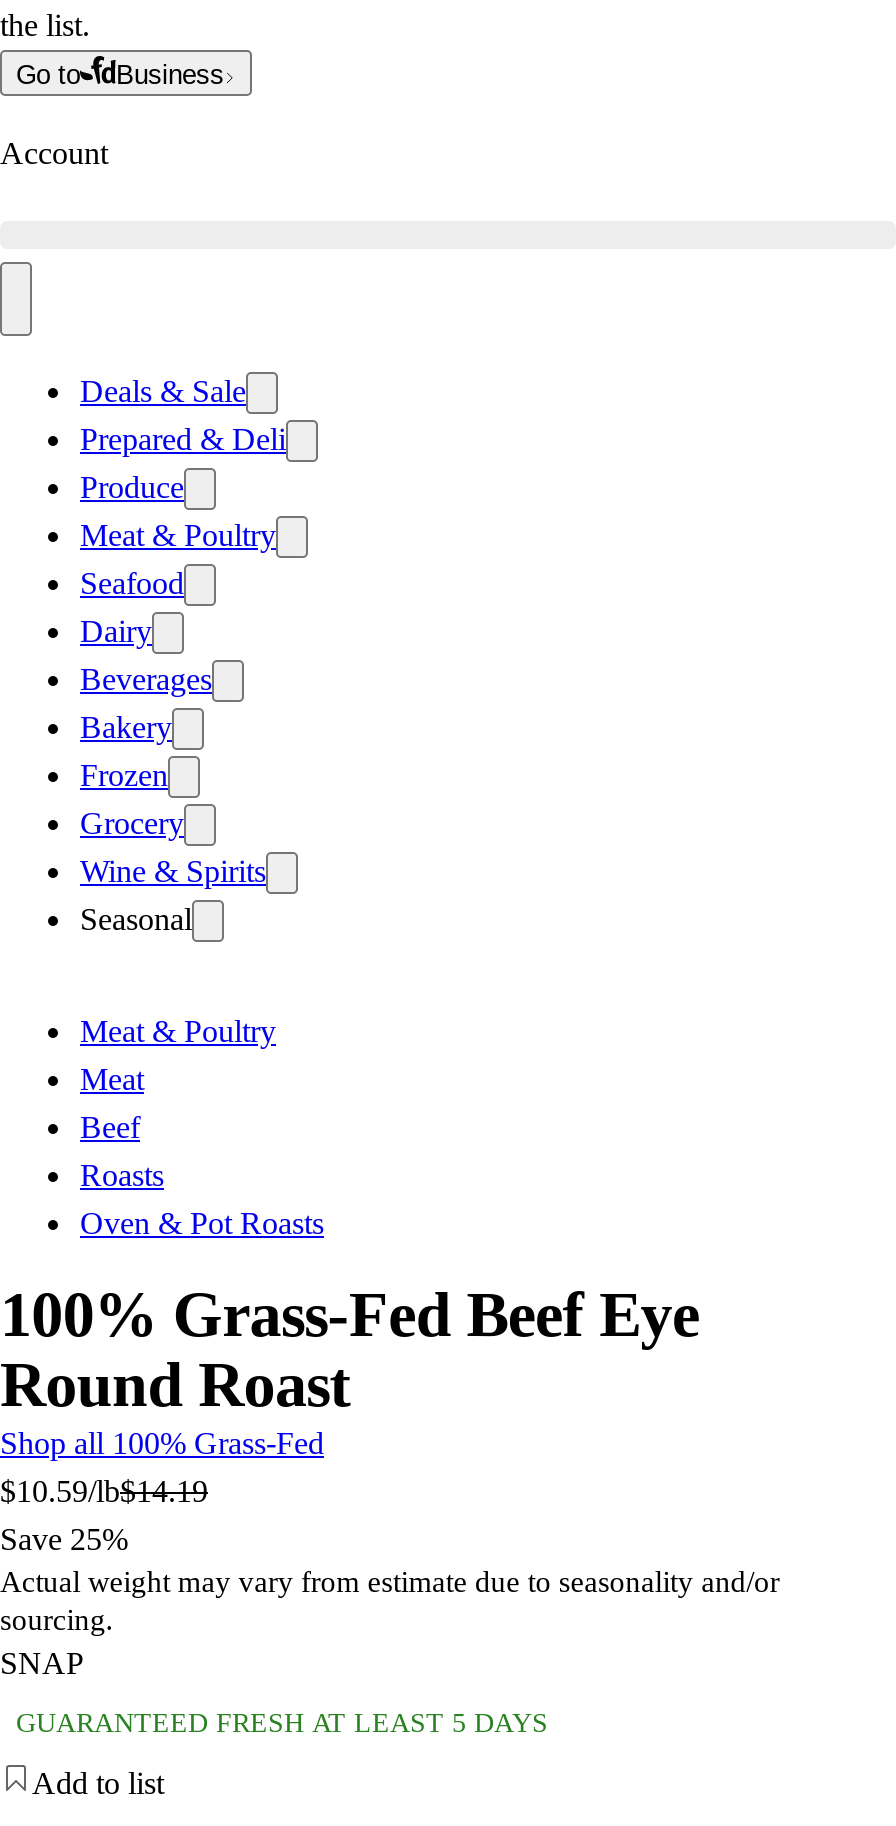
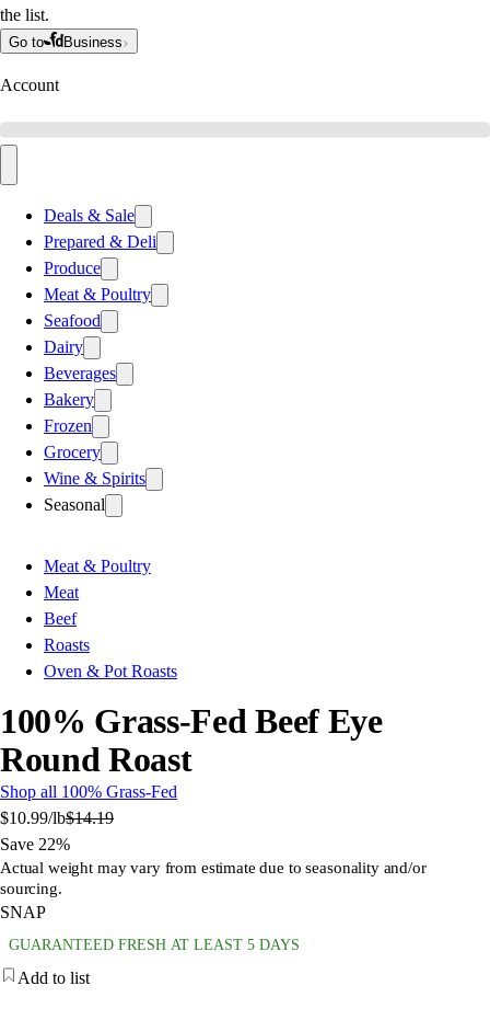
- $10.59/lb$14.19
+ $10.99/lb$14.19

- Save 25%
+ Save 22%
